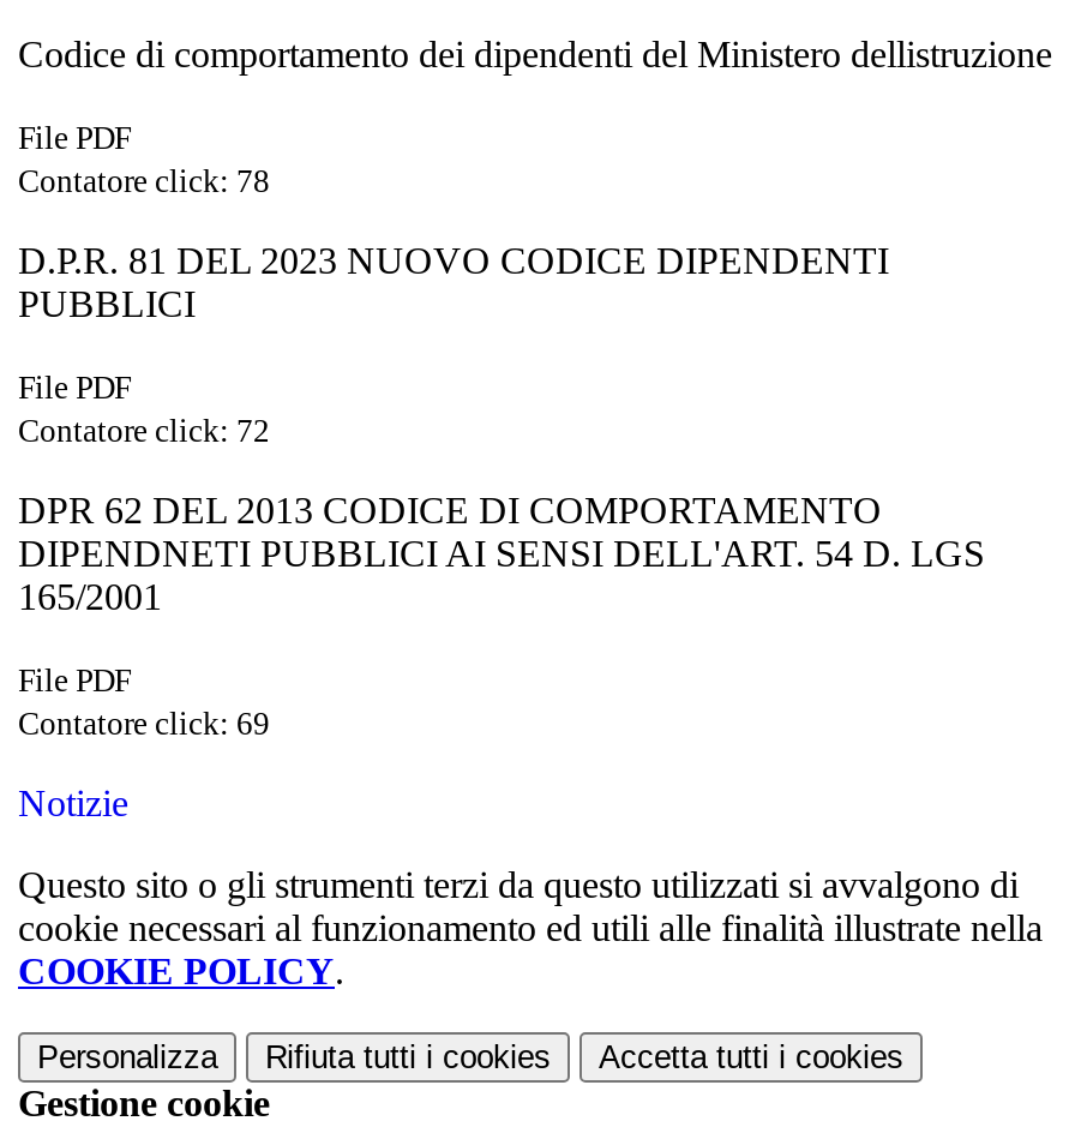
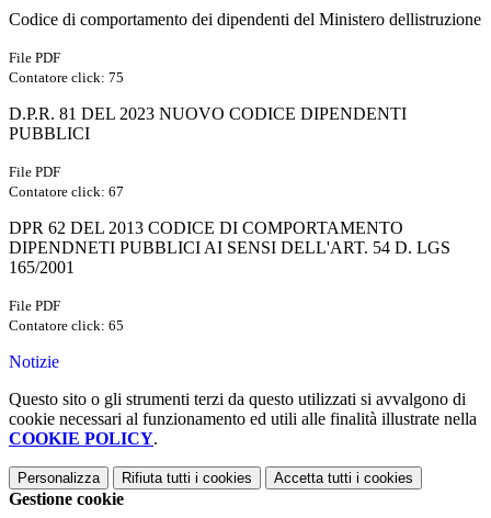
- Contatore click: 78
+ Contatore click: 75

- Contatore click: 72
+ Contatore click: 67

- Contatore click: 69
+ Contatore click: 65
